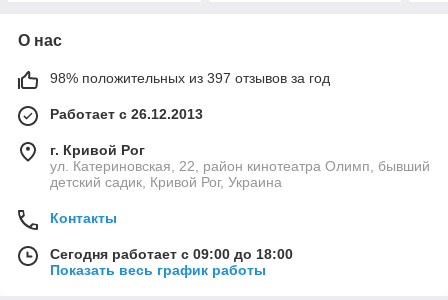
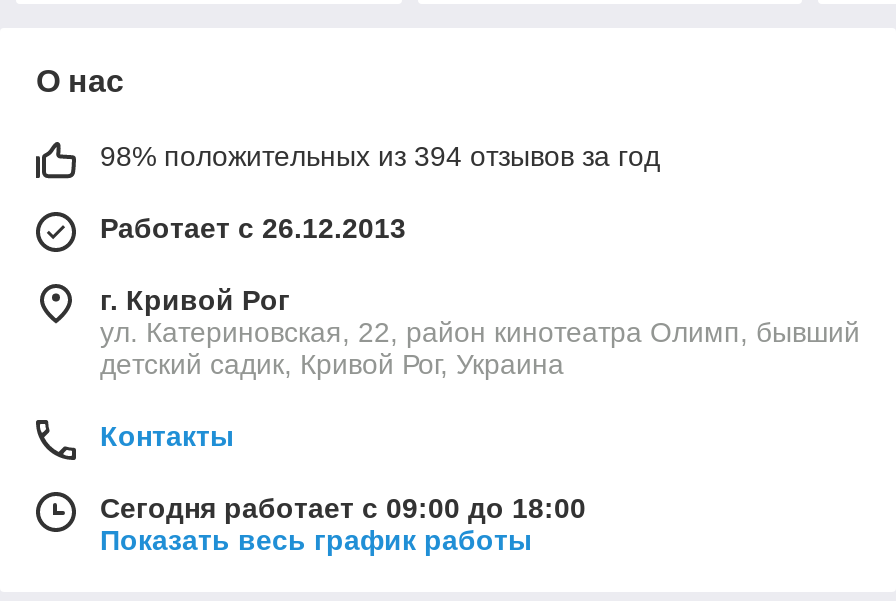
- 98% положительных из 397 отзывов за год
+ 98% положительных из 394 отзывов за год
